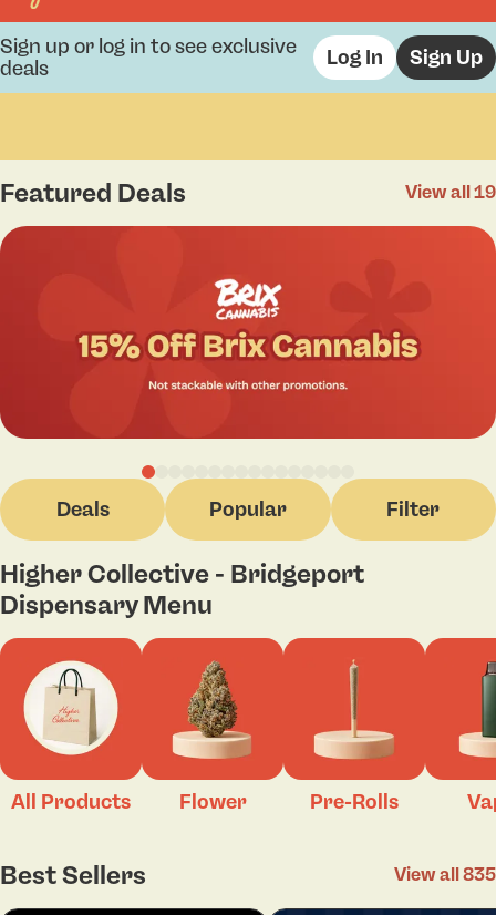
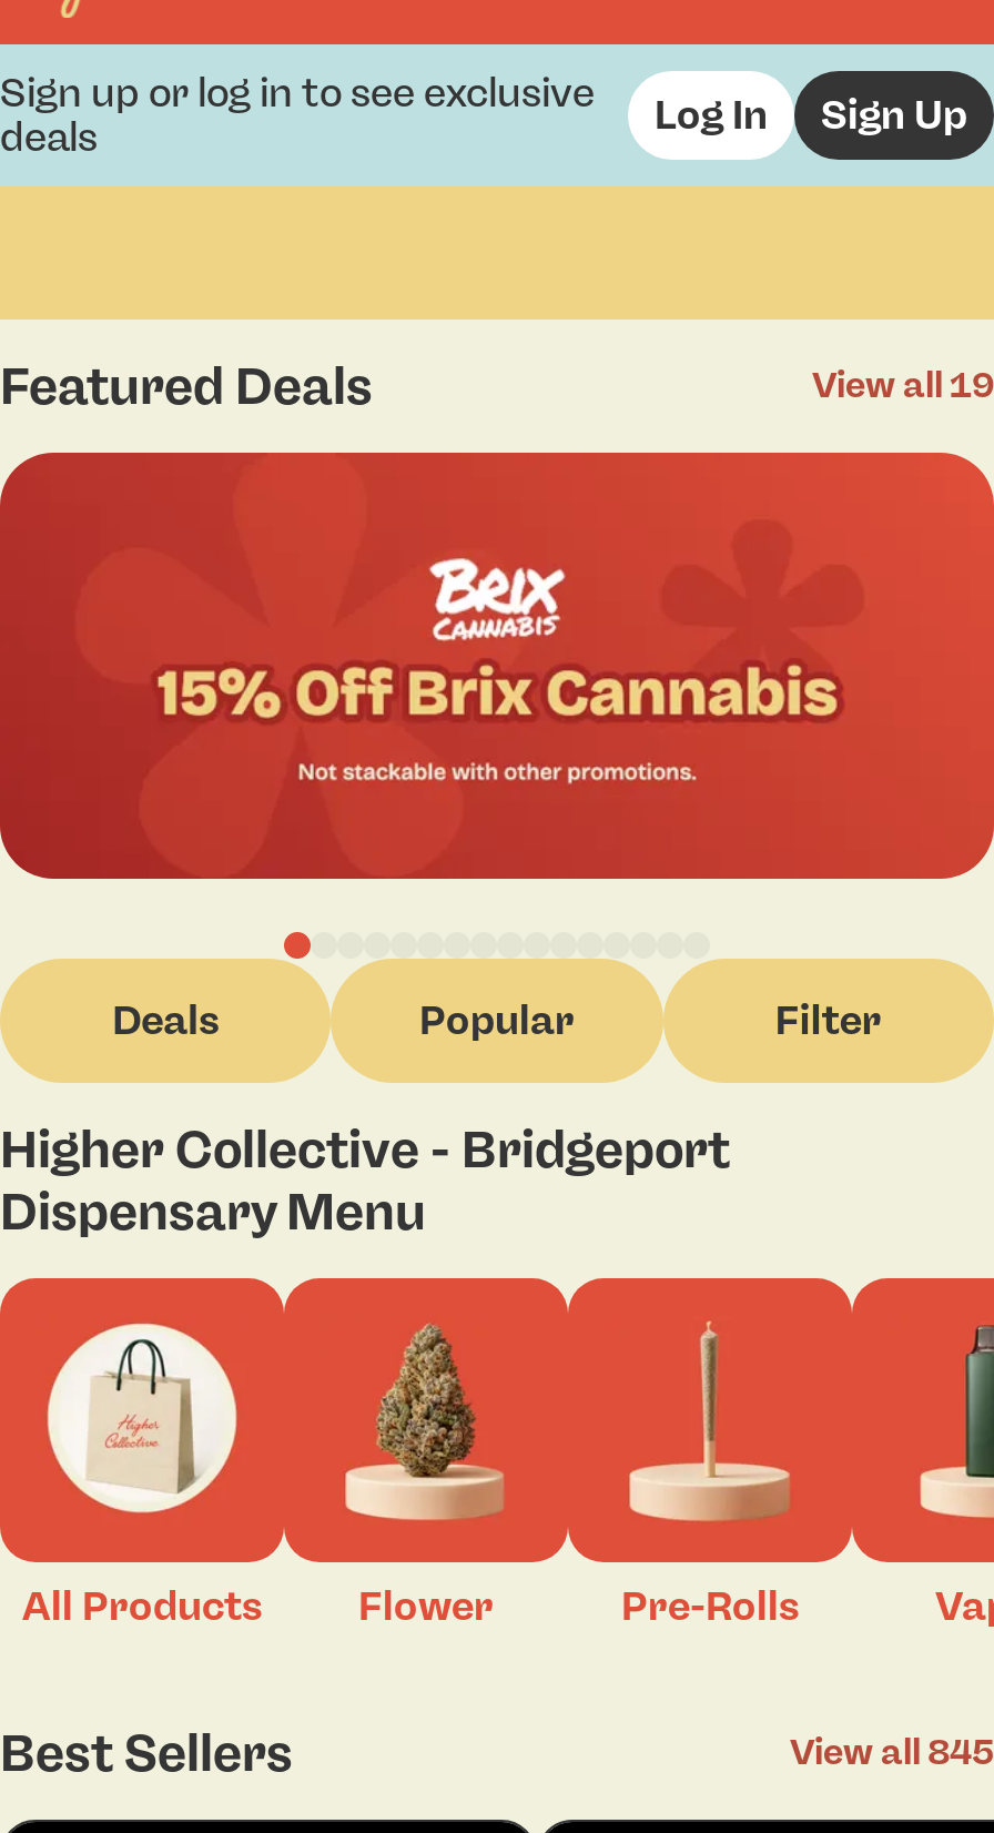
- View all 835
+ View all 845
